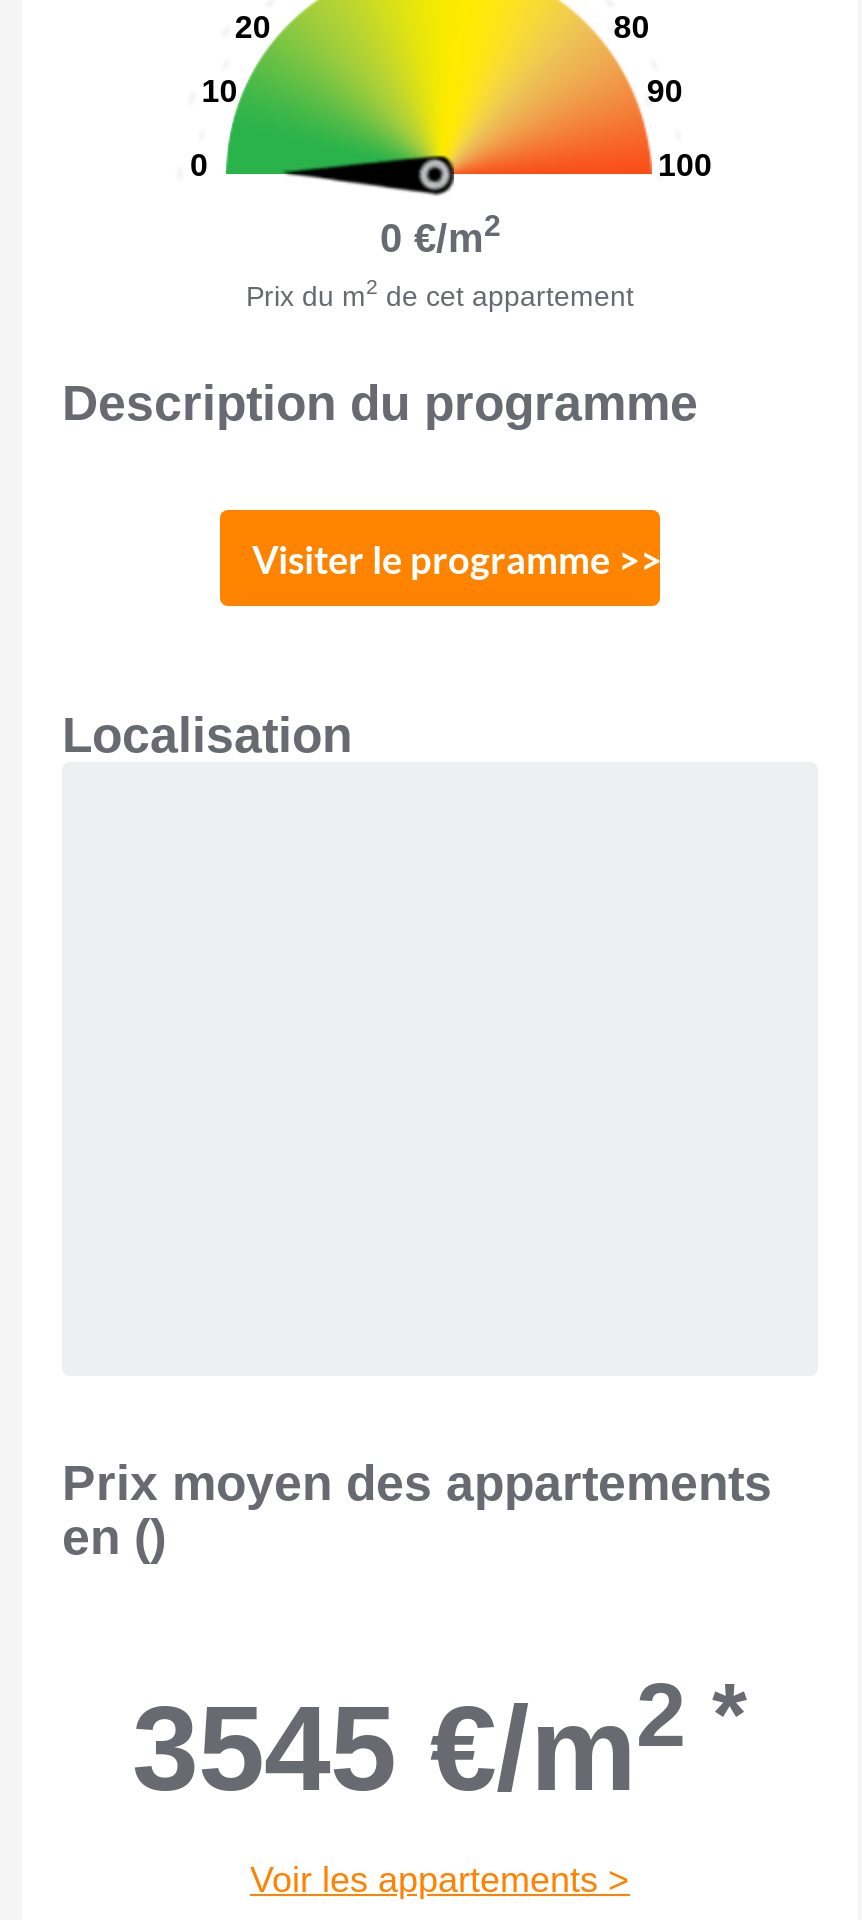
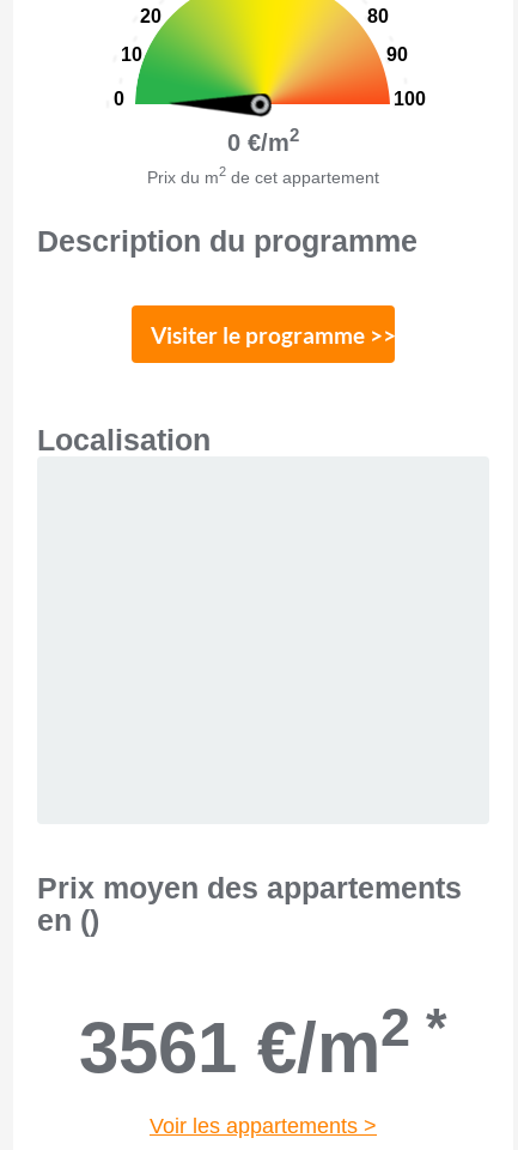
- 3545 €/m2 *
+ 3561 €/m2 *
